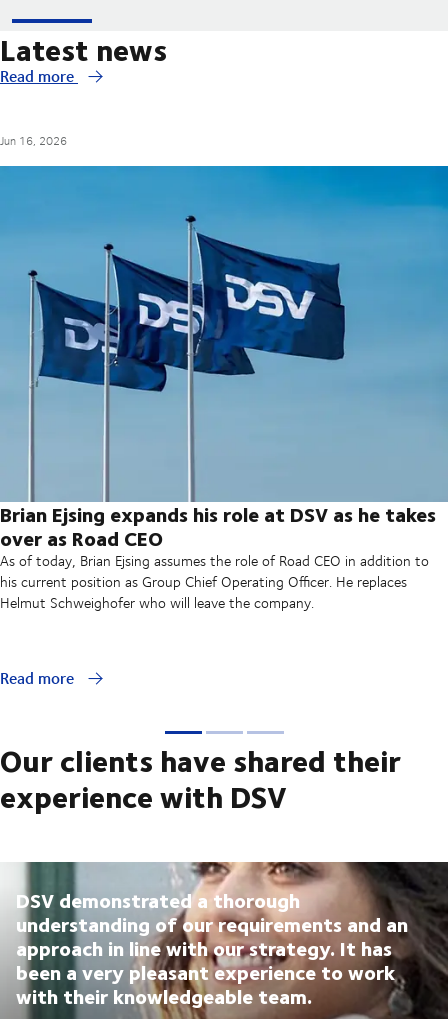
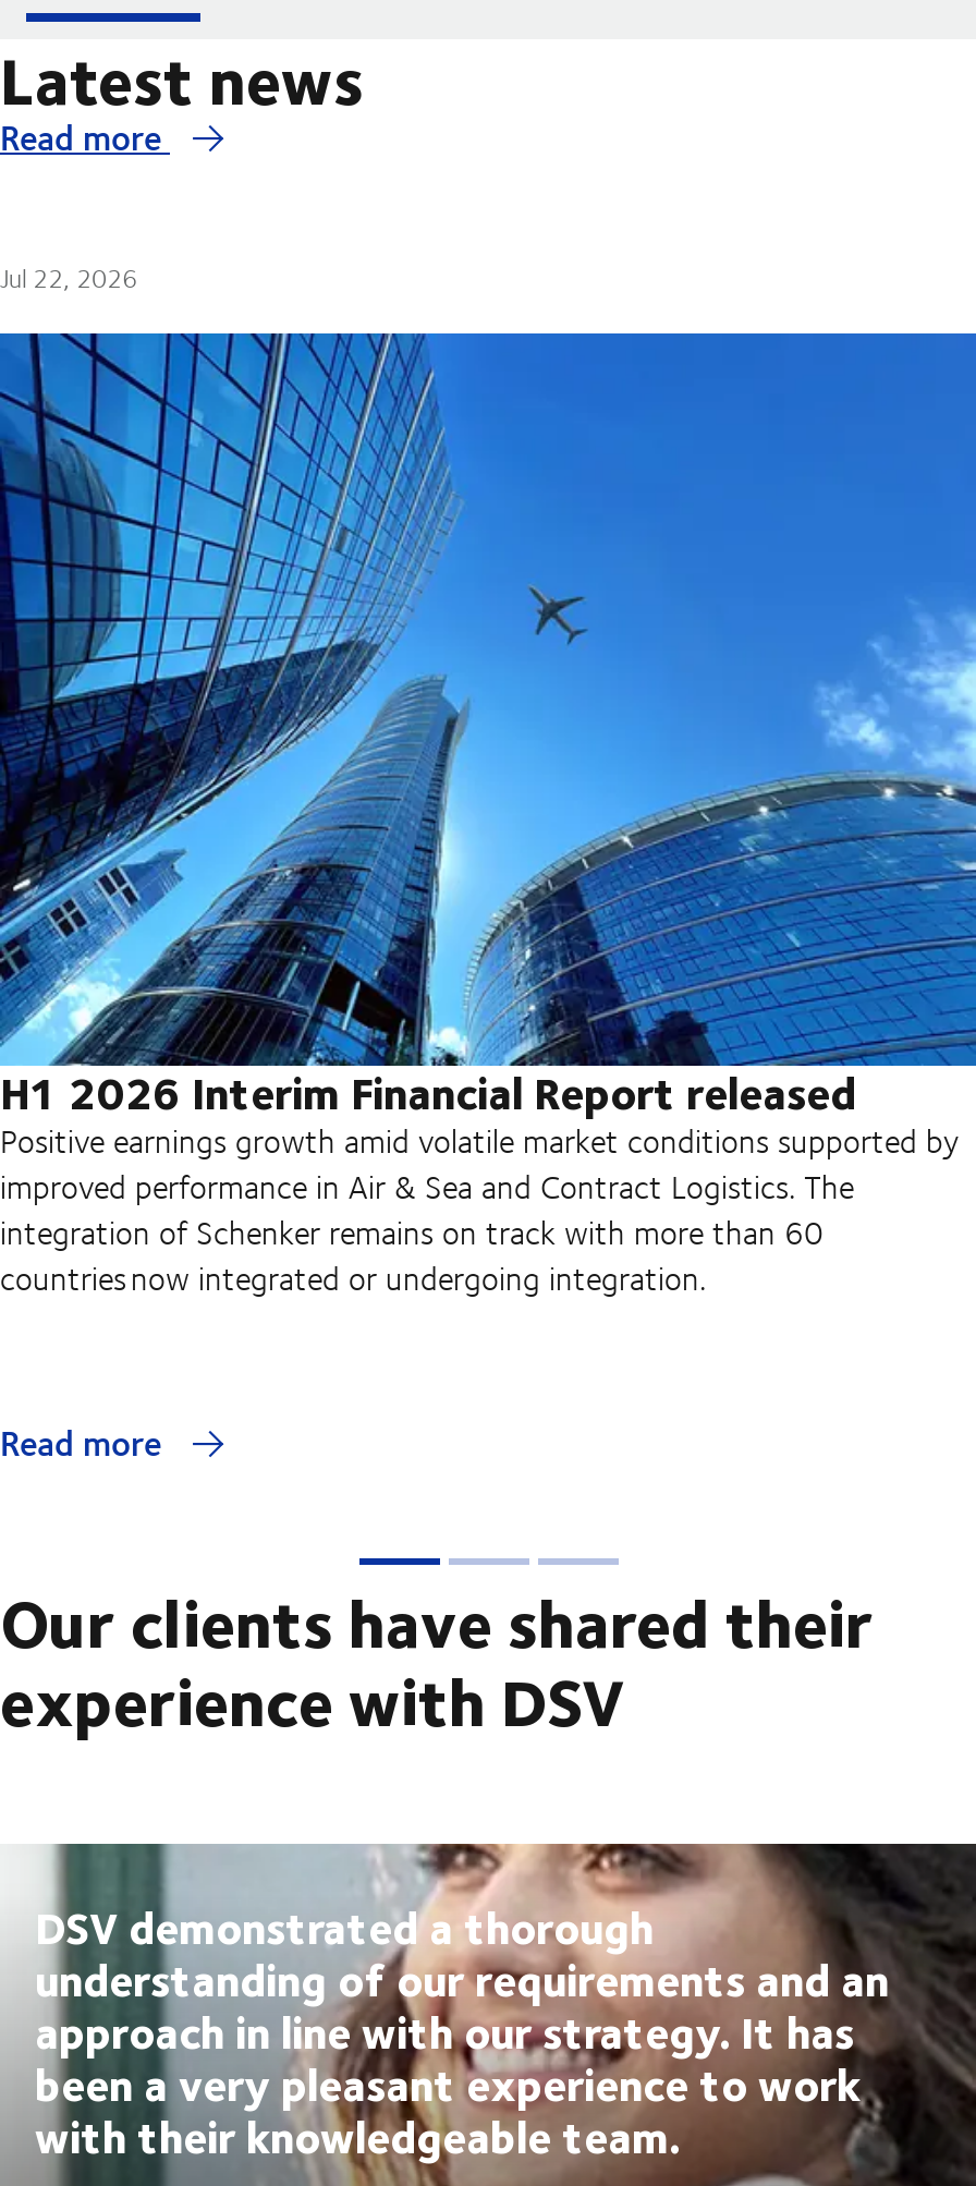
- Jun 16, 2026
+ Jul 22, 2026

- [image]
- Brian Ejsing expands his role at DSV as he takes
- over as Road CEO
- As of today, Brian Ejsing assumes the role of Road CEO in addition to
- his current position as Group Chief Operating Officer. He replaces
- Helmut Schweighofer who will leave the company.
+ [image]
+ H1 2026 Interim Financial Report released
+ Positive earnings growth amid volatile market conditions supported by
+ improved performance in Air & Sea and Contract Logistics. The
+ integration of Schenker remains on track with more than 60
+ countries now integrated or undergoing integration.
